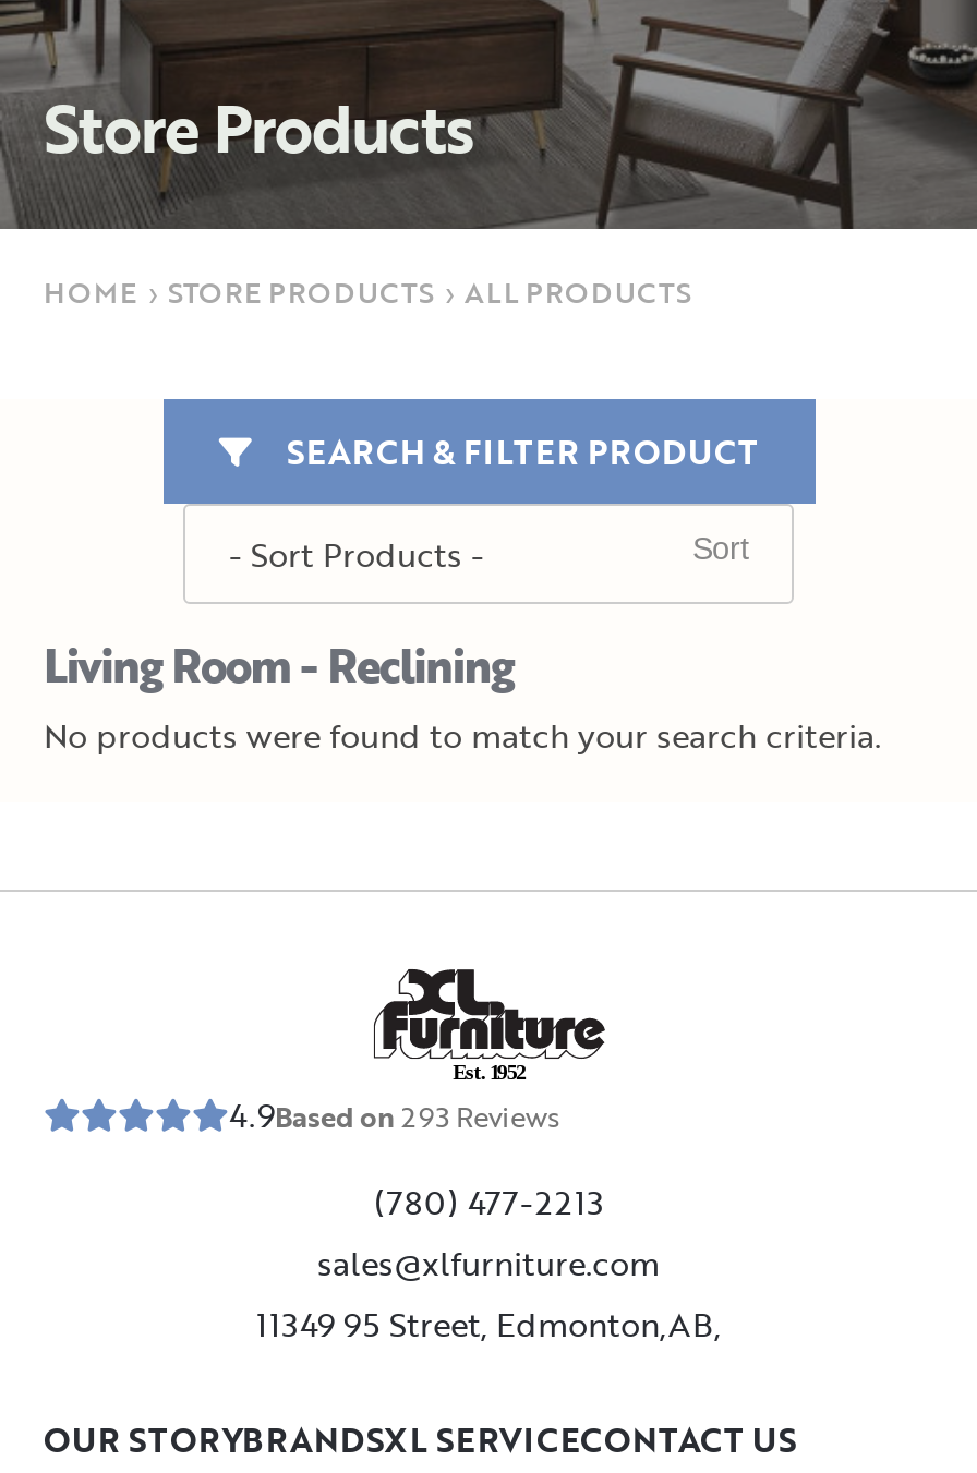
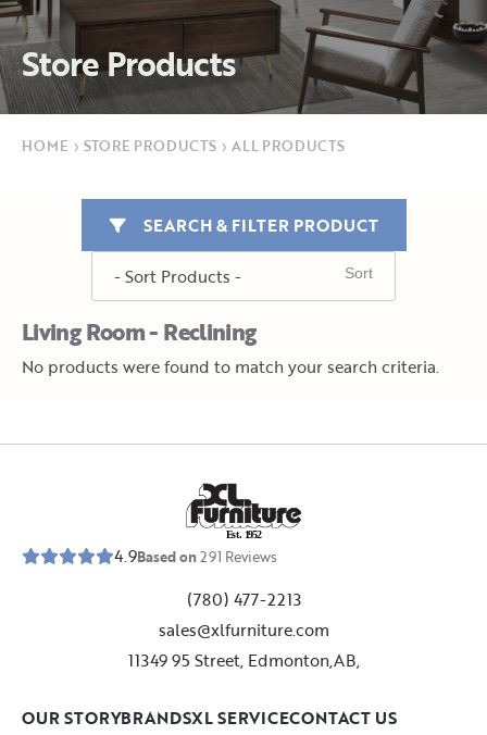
- 4.9Based on 293 Reviews
+ 4.9Based on 291 Reviews
